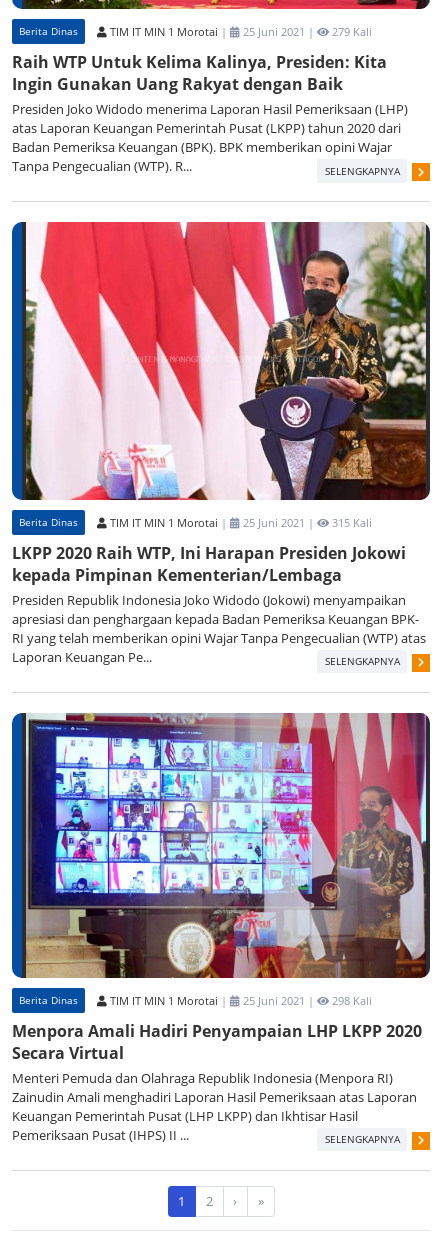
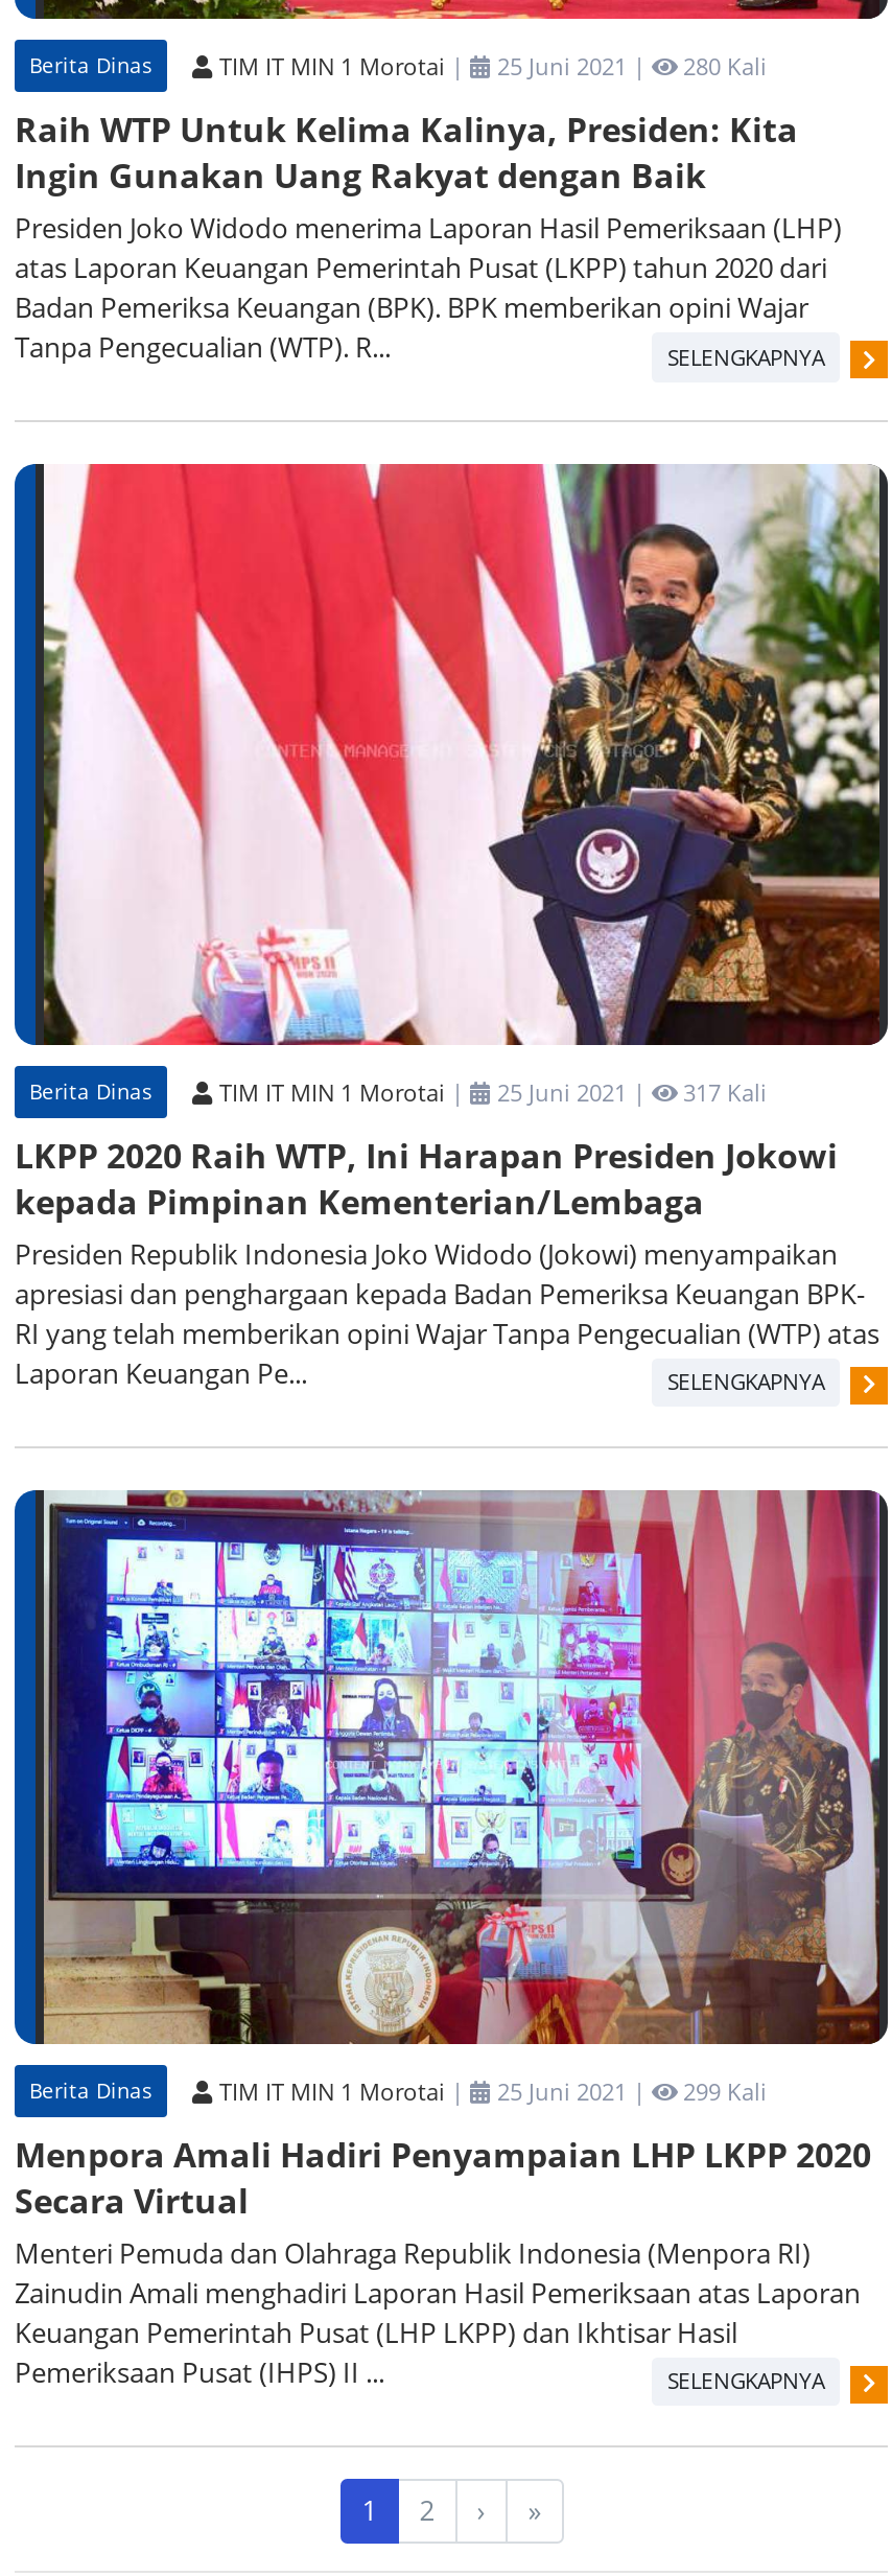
- 279 Kali
+ 280 Kali

- 315 Kali
+ 317 Kali

- 298 Kali
+ 299 Kali
